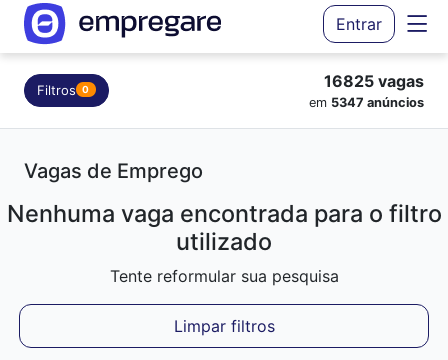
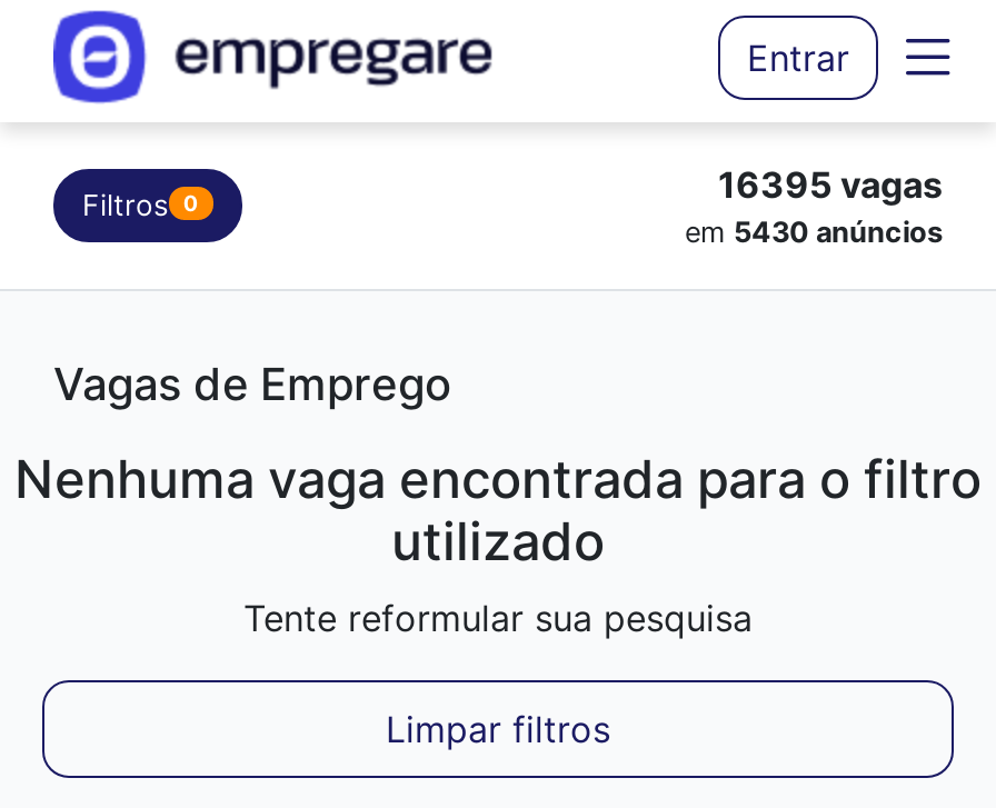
- 16825 vagas
+ 16395 vagas

- em 5347 anúncios
+ em 5430 anúncios
